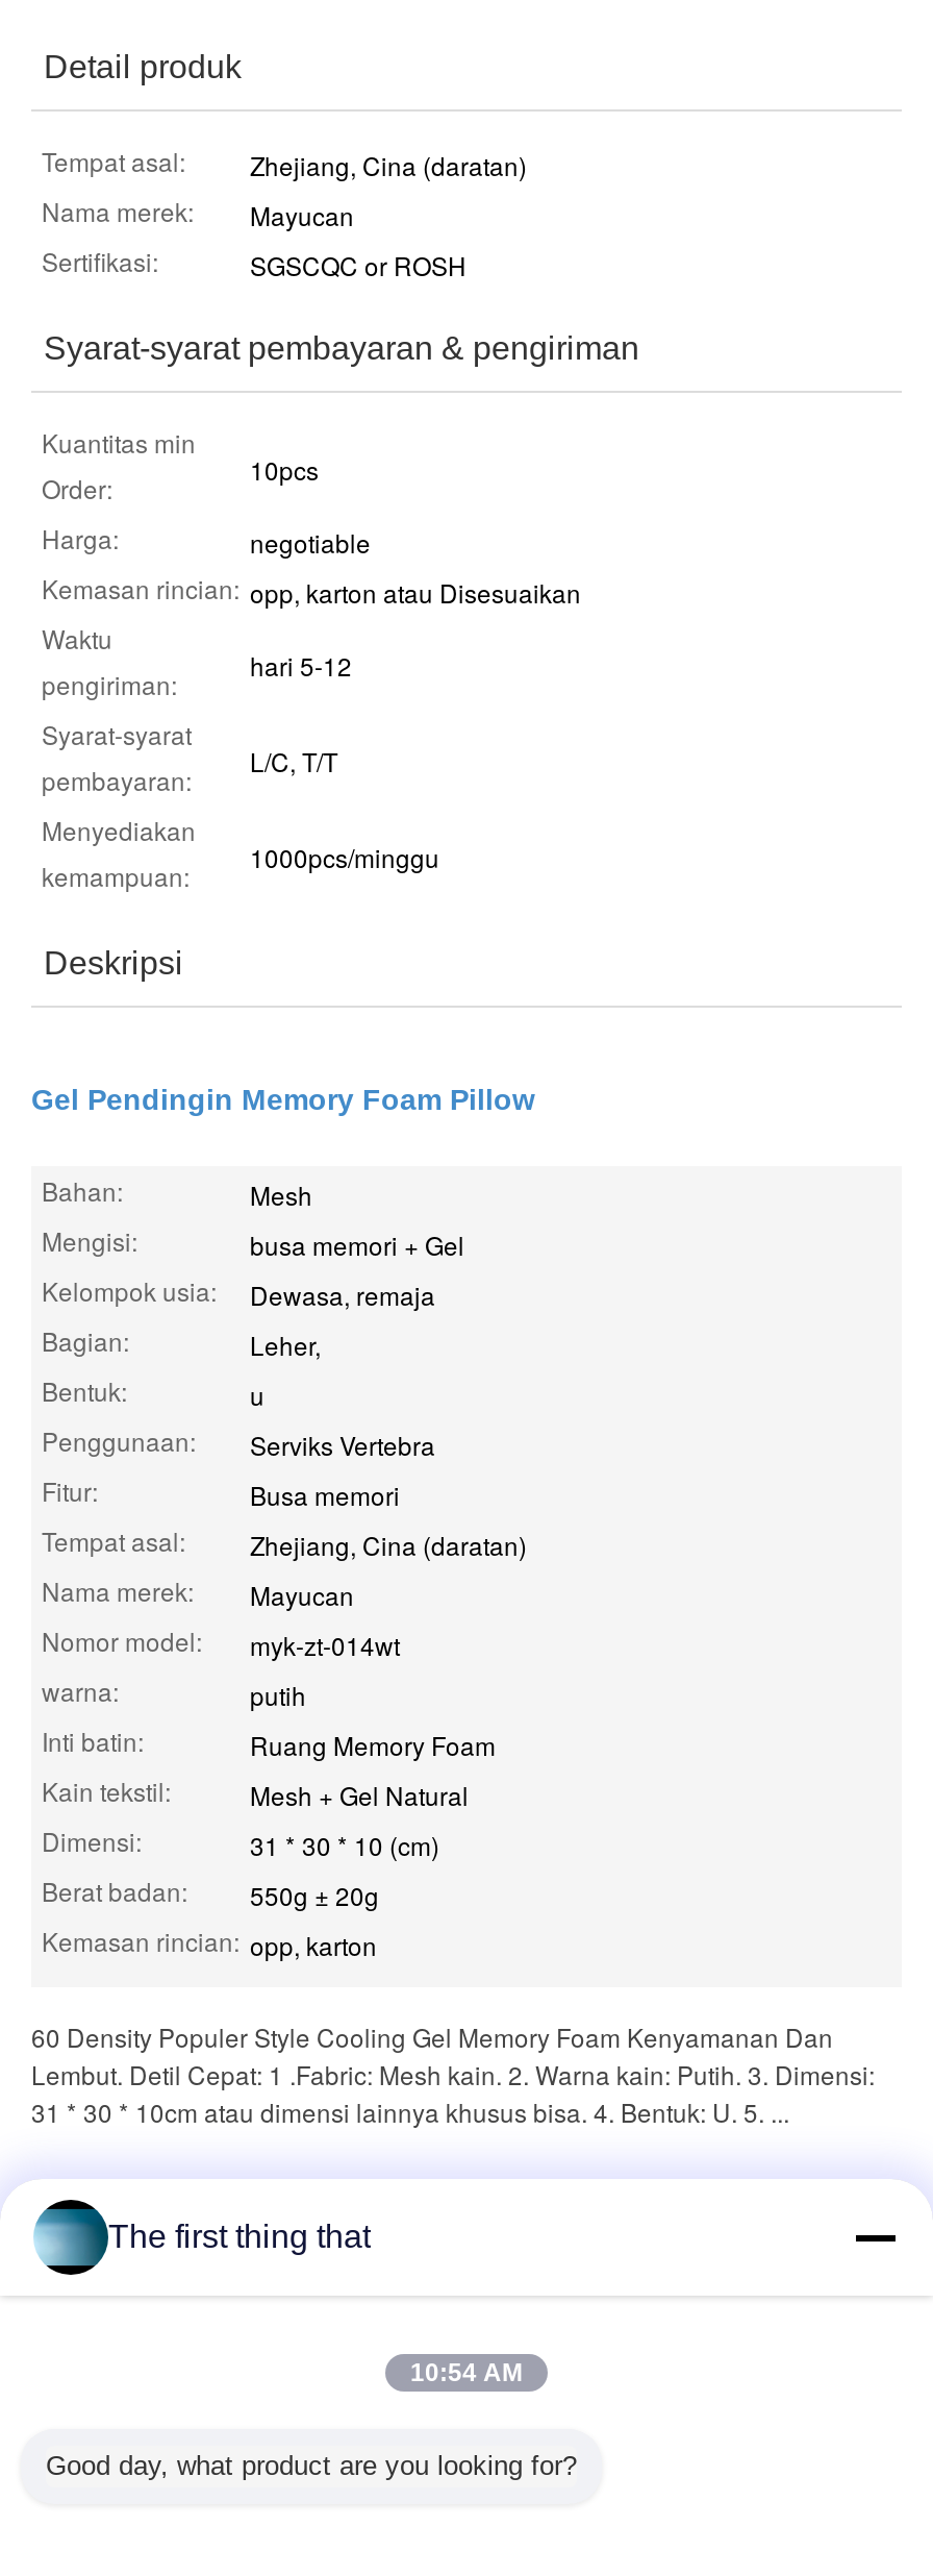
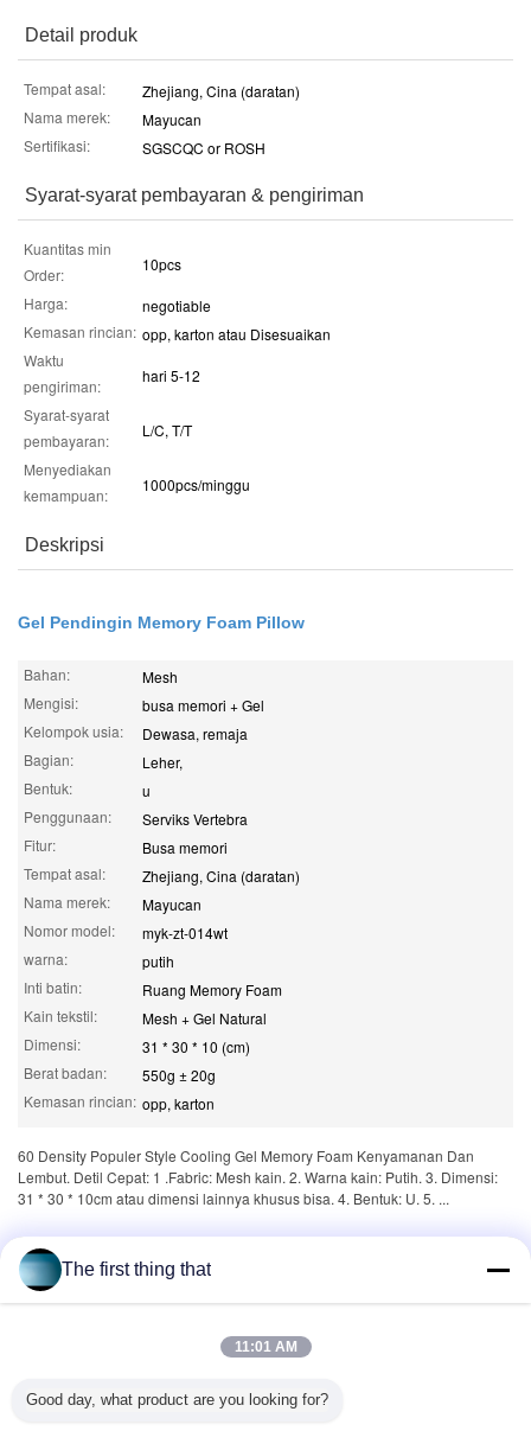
- 10:54 AM
+ 11:01 AM
